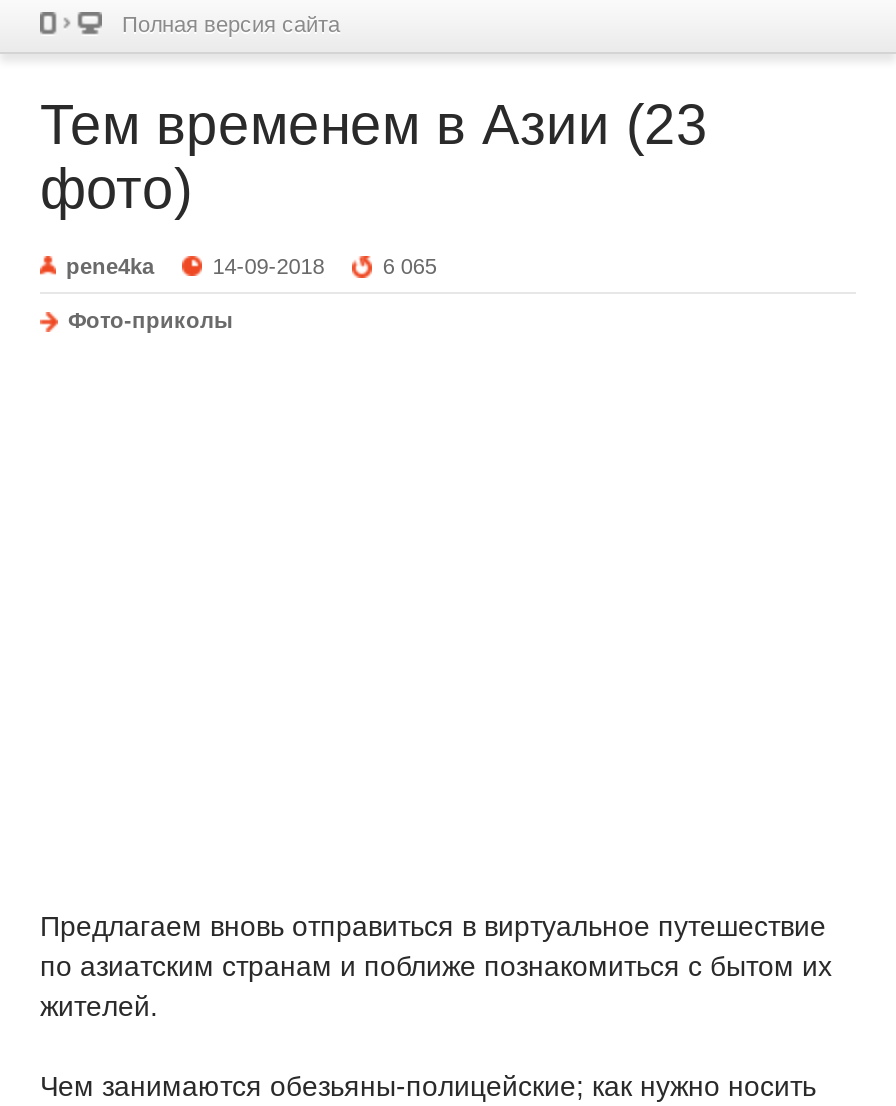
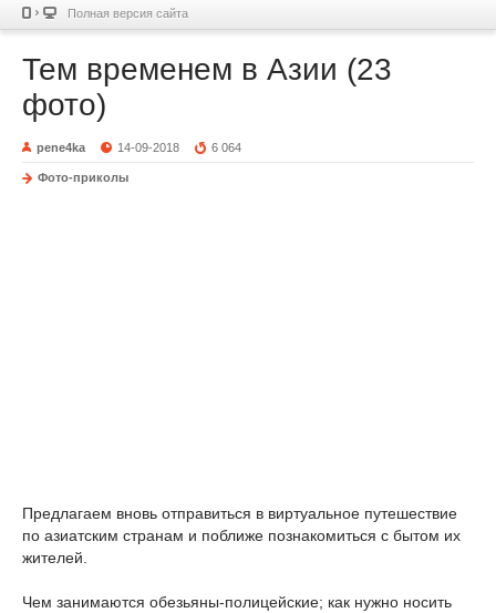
- 6 065
+ 6 064
